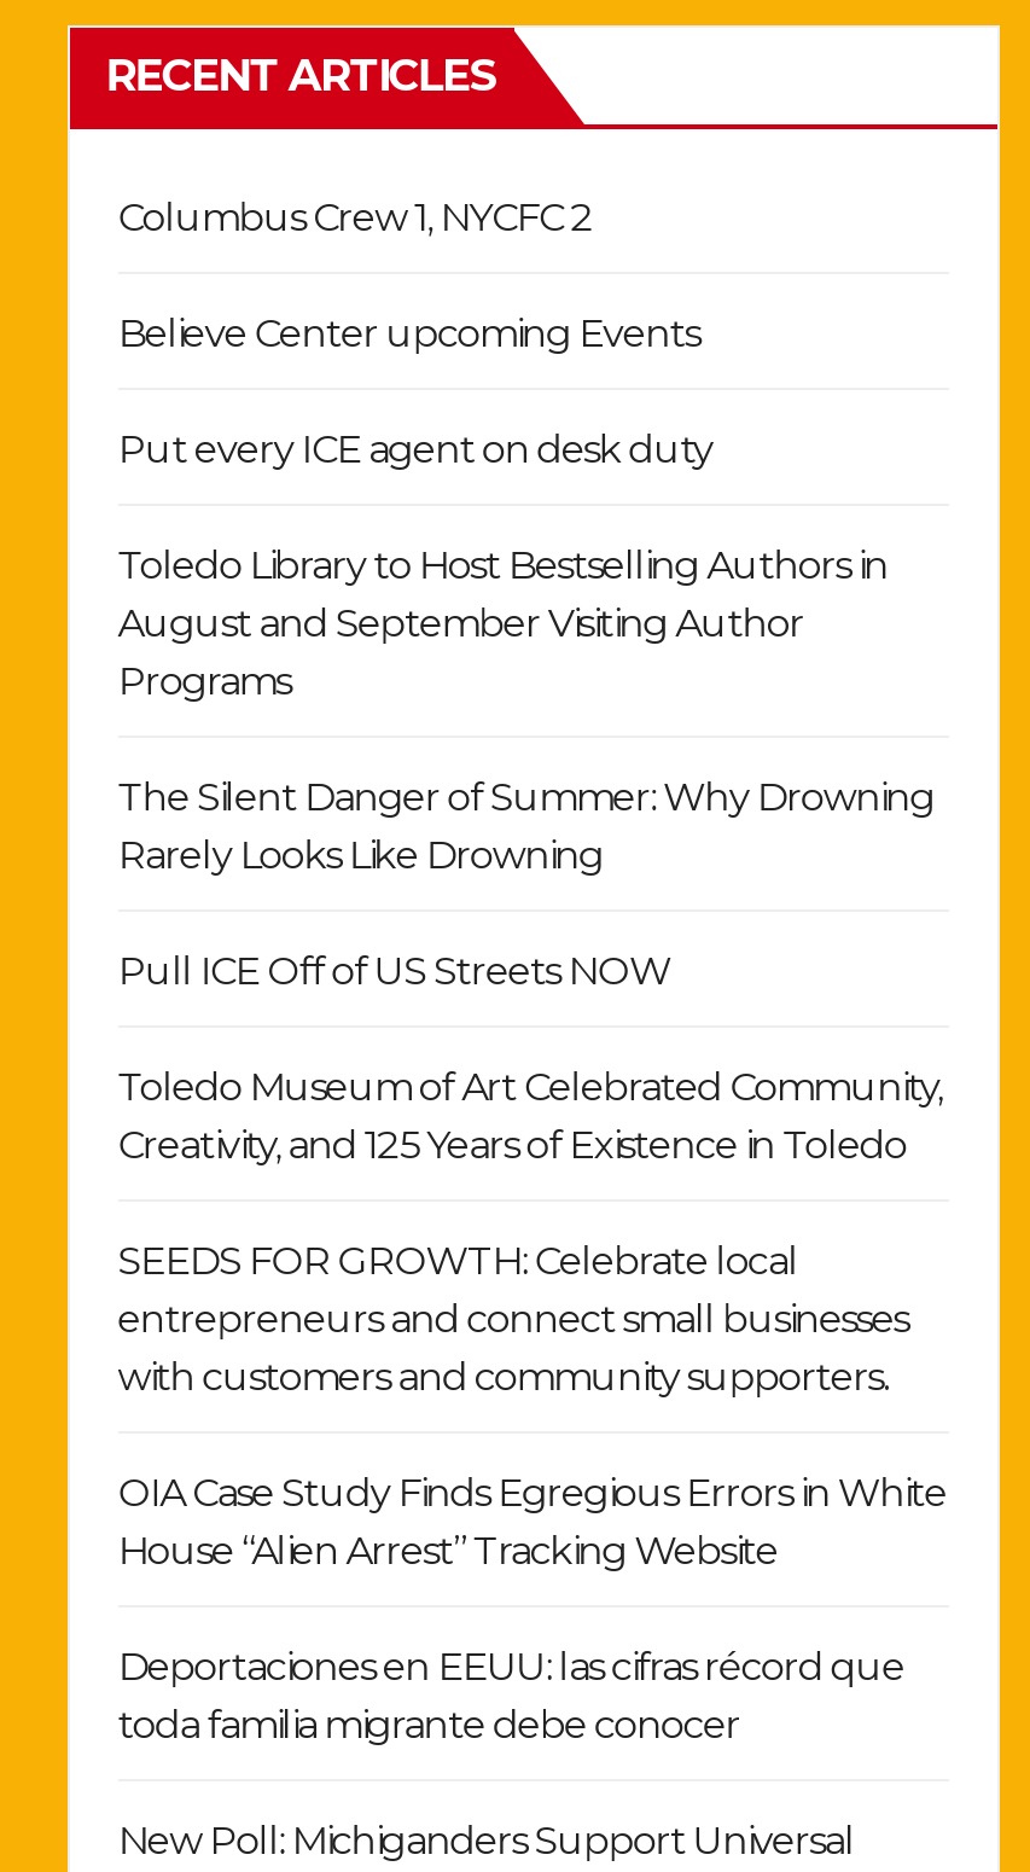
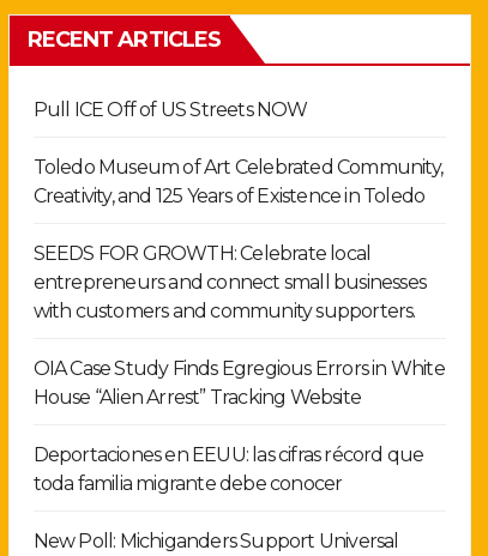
- Columbus Crew 1, NYCFC 2
- Believe Center upcoming Events
- Put every ICE agent on desk duty
- Toledo Library to Host Bestselling Authors in
- August and September Visiting Author
- Programs
- The Silent Danger of Summer: Why Drowning
- Rarely Looks Like Drowning
